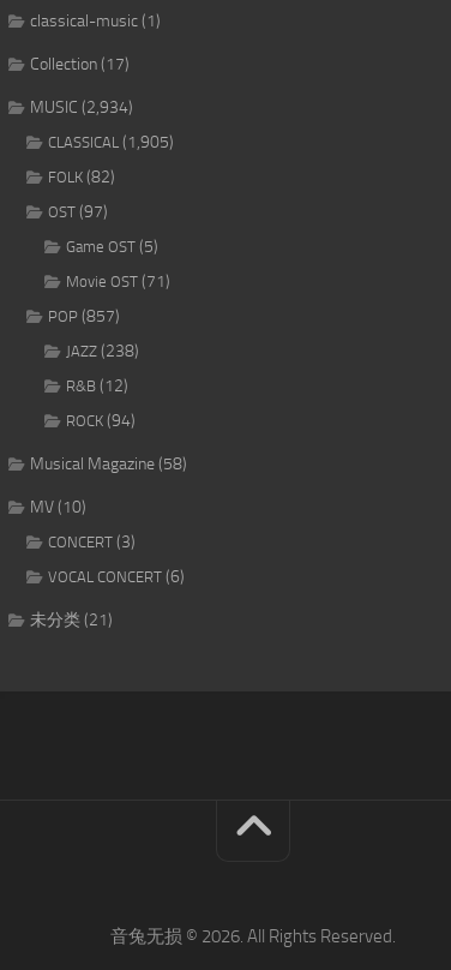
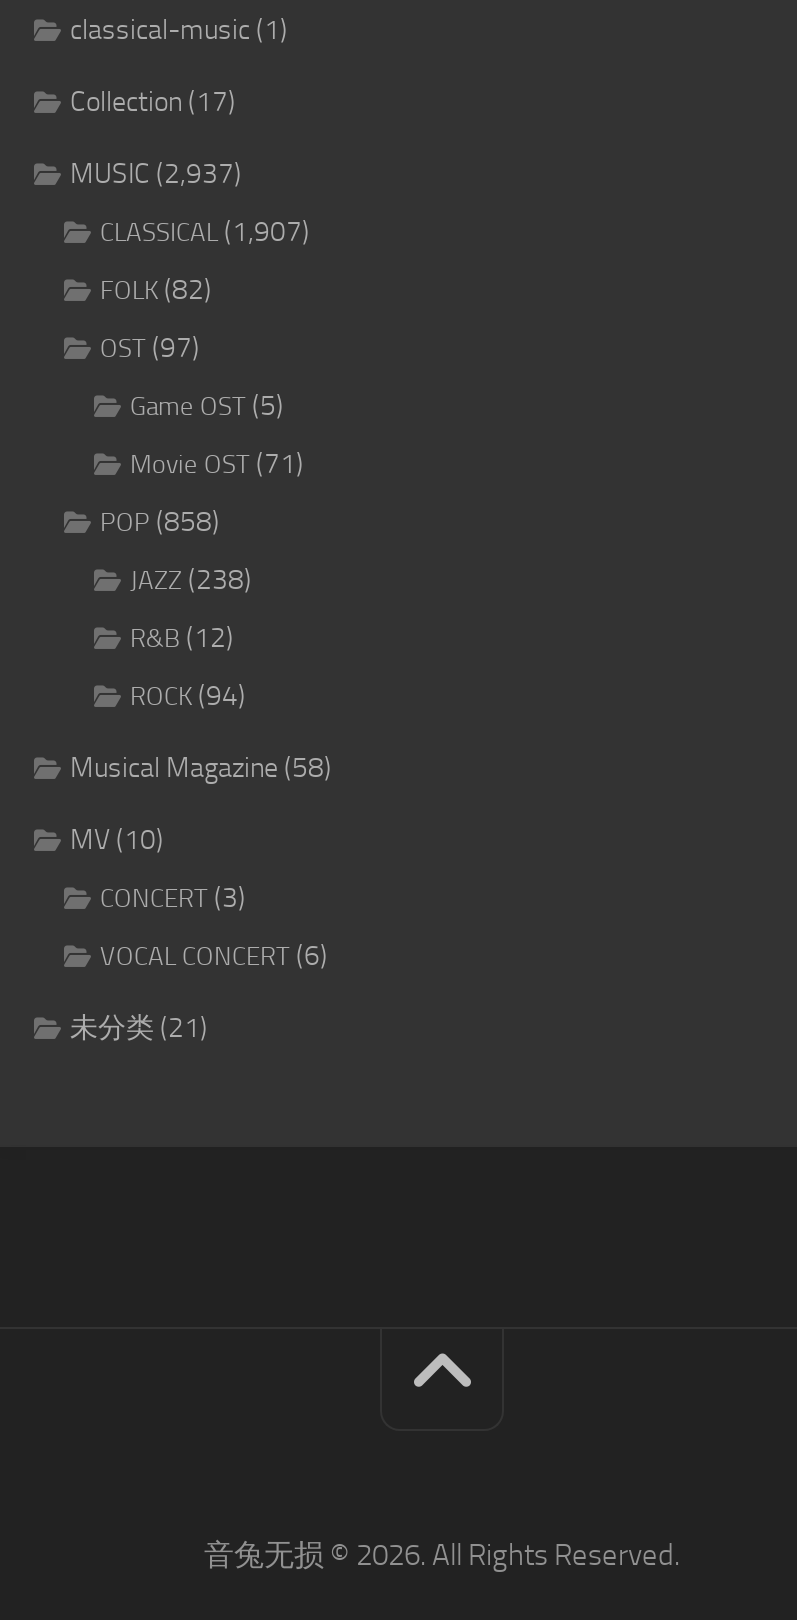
- MUSIC (2,934)
+ MUSIC (2,937)

- CLASSICAL (1,905)
+ CLASSICAL (1,907)

- POP (857)
+ POP (858)
